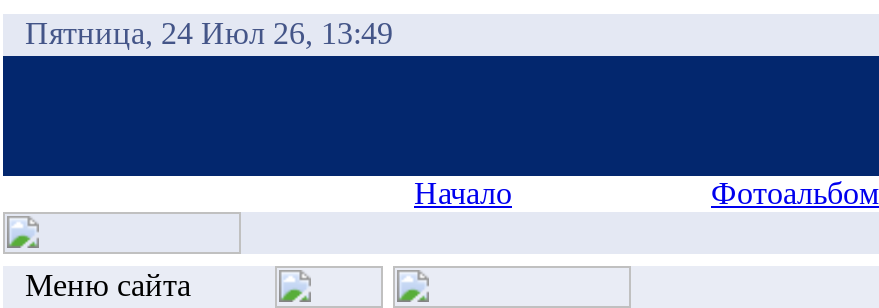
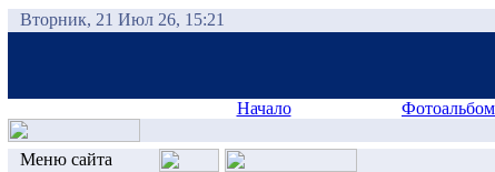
- Пятница, 24 Июл 26, 13:49
+ Вторник, 21 Июл 26, 15:21
